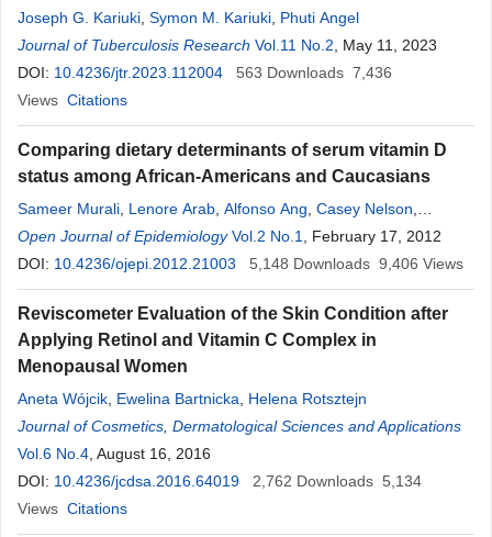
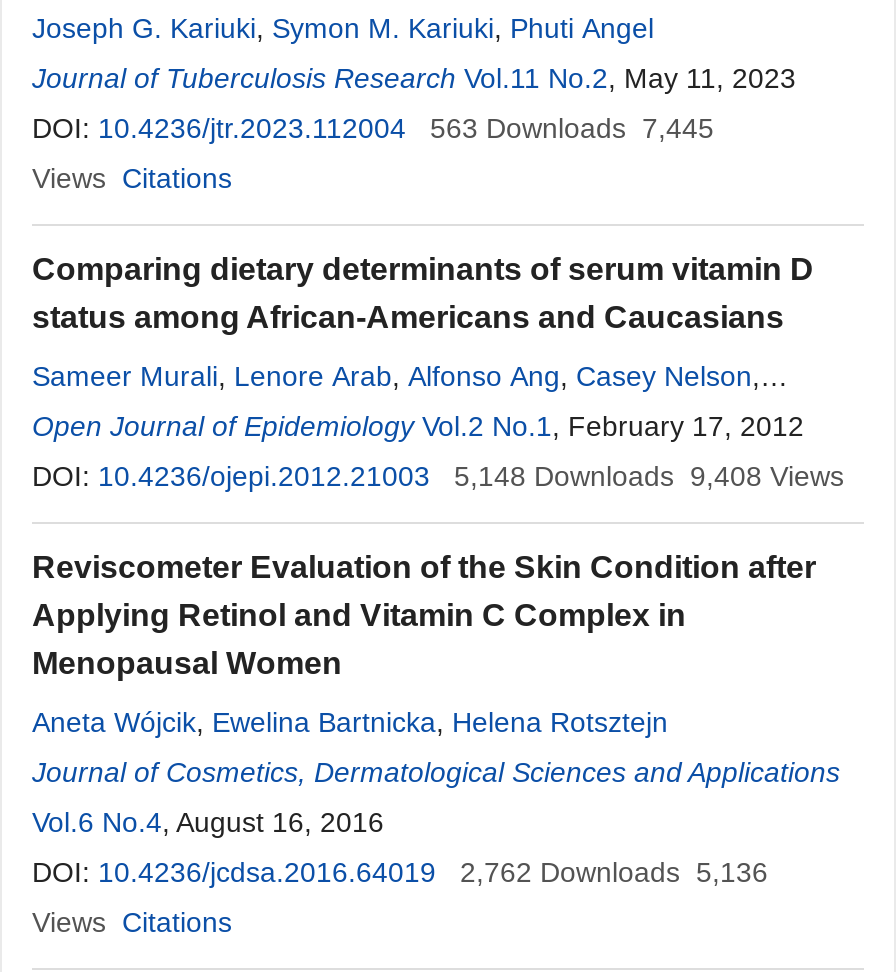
- DOI: 10.4236/jtr.2023.112004 563 Downloads 7,436
+ DOI: 10.4236/jtr.2023.112004 563 Downloads 7,445

- 5,148 Downloads 9,406 Views
+ 5,148 Downloads 9,408 Views

- DOI: 10.4236/jcdsa.2016.64019 2,762 Downloads 5,134
+ DOI: 10.4236/jcdsa.2016.64019 2,762 Downloads 5,136
